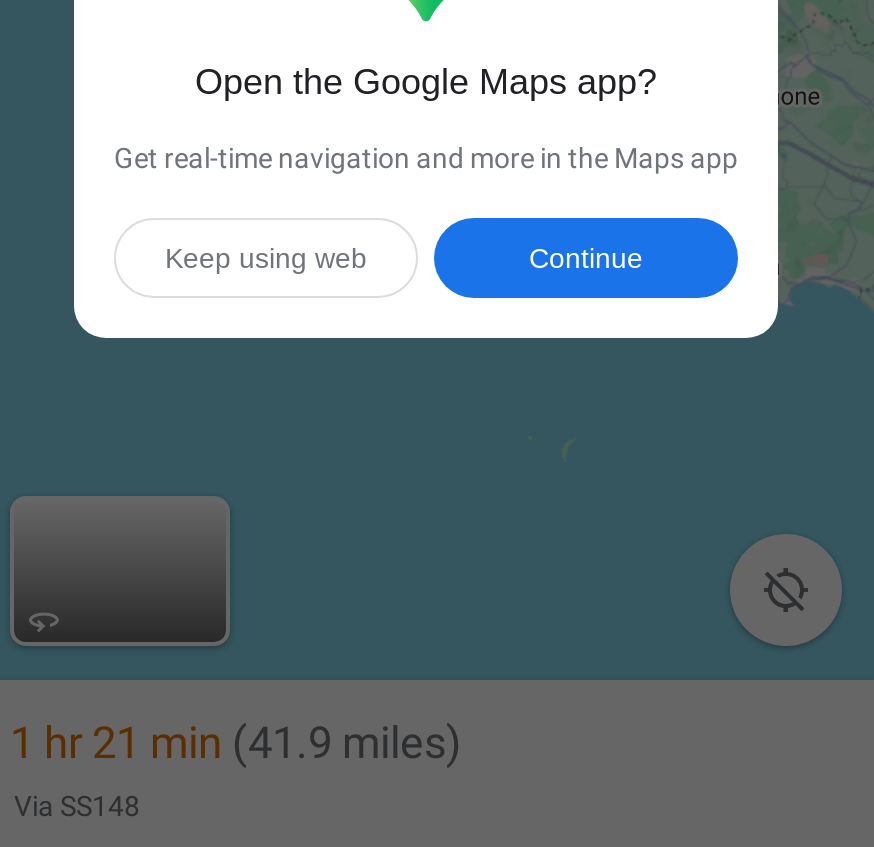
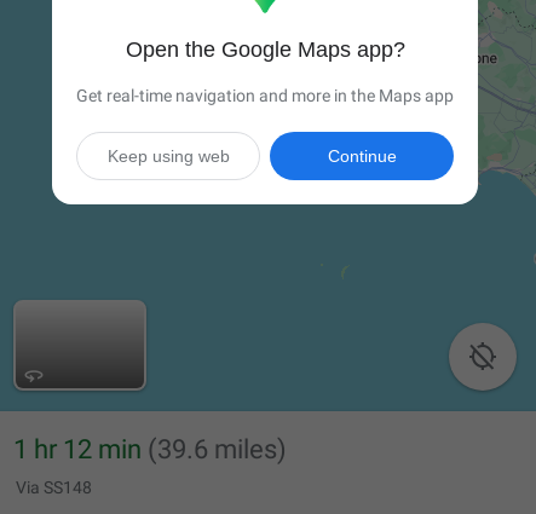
- 1 hr 21 min (41.9 miles)
+ 1 hr 12 min (39.6 miles)
